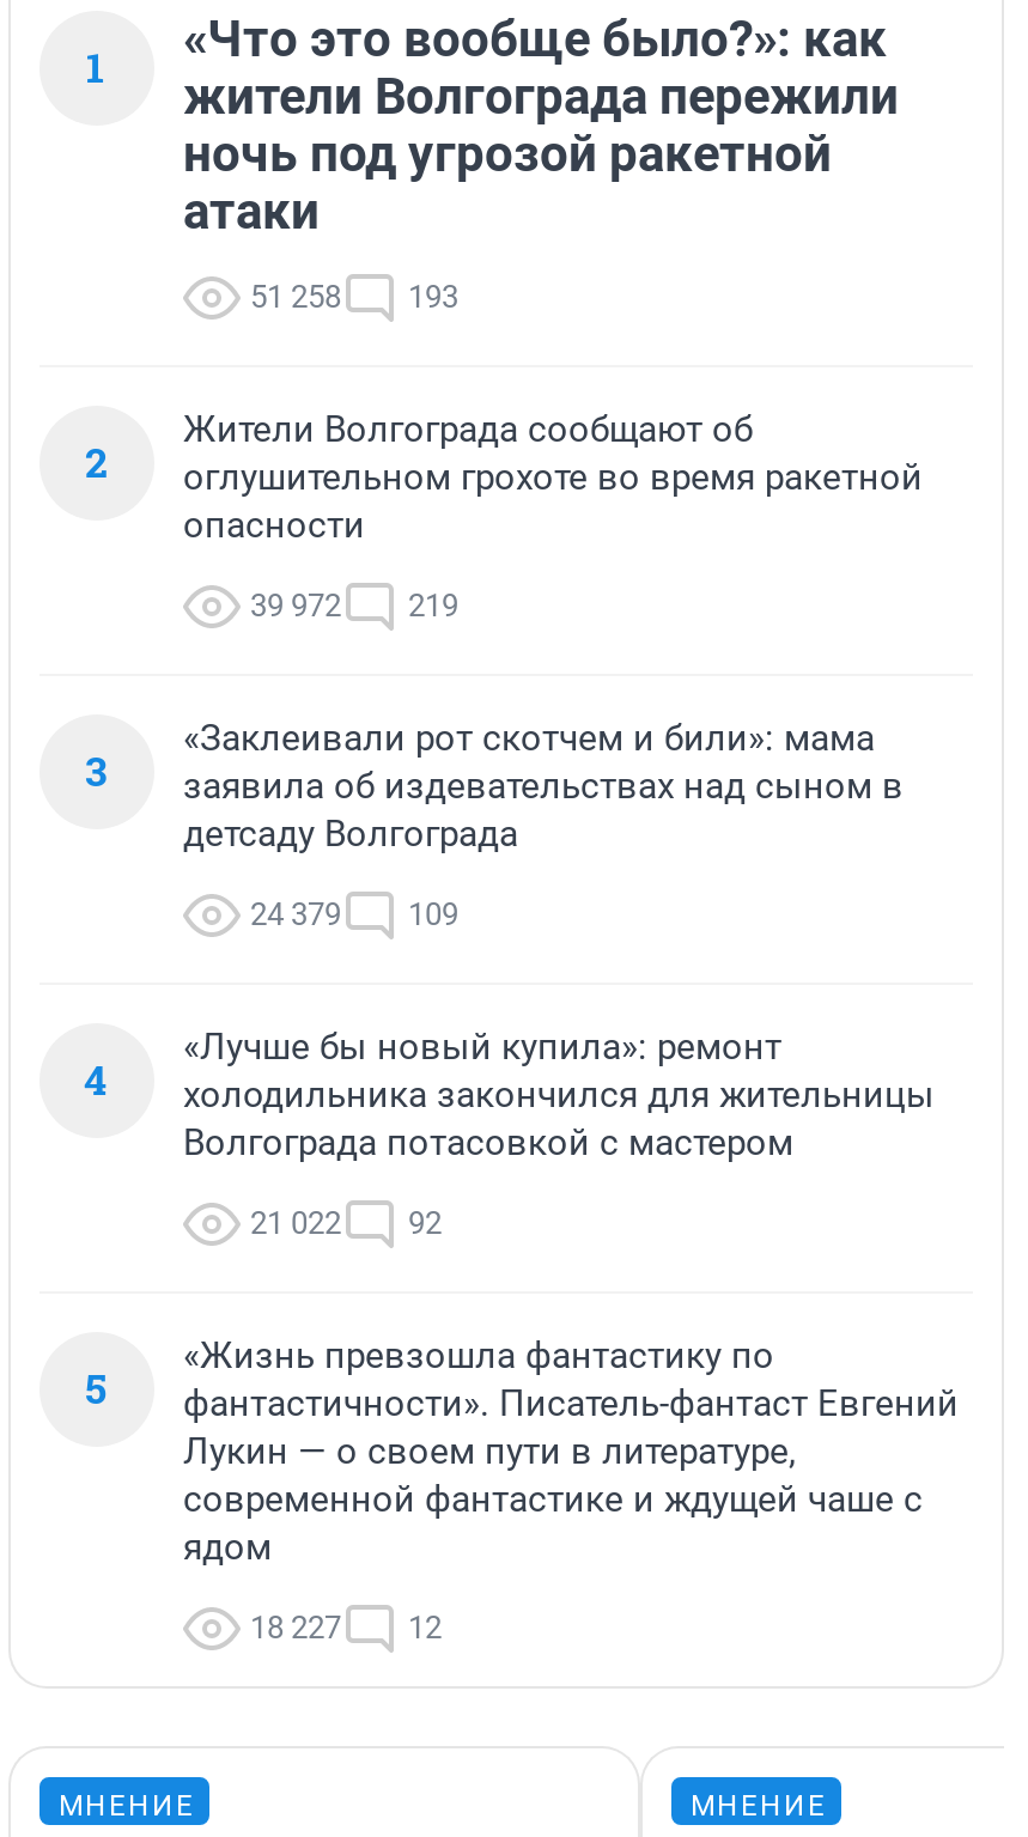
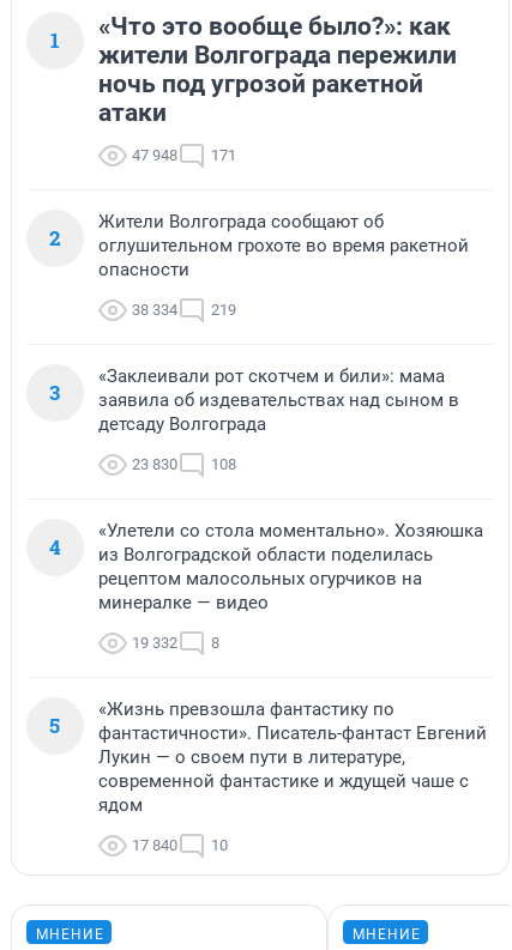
- 51 258
+ 47 948

- 193
+ 171

- 39 972 219
+ 38 334 219

- 24 379
+ 23 830

- 109
+ 108

- «Лучше бы новый купила»: ремонт
- холодильника закончился для жительницы
- Волгограда потасовкой с мастером
+ «Улетели со стола моментально». Хозяюшка
+ из Волгоградской области поделилась
+ рецептом малосольных огурчиков на
+ минералке — видео

- 21 022
- 92
+ 19 332
+ 8

- 18 227
+ 17 840

- 12
+ 10
